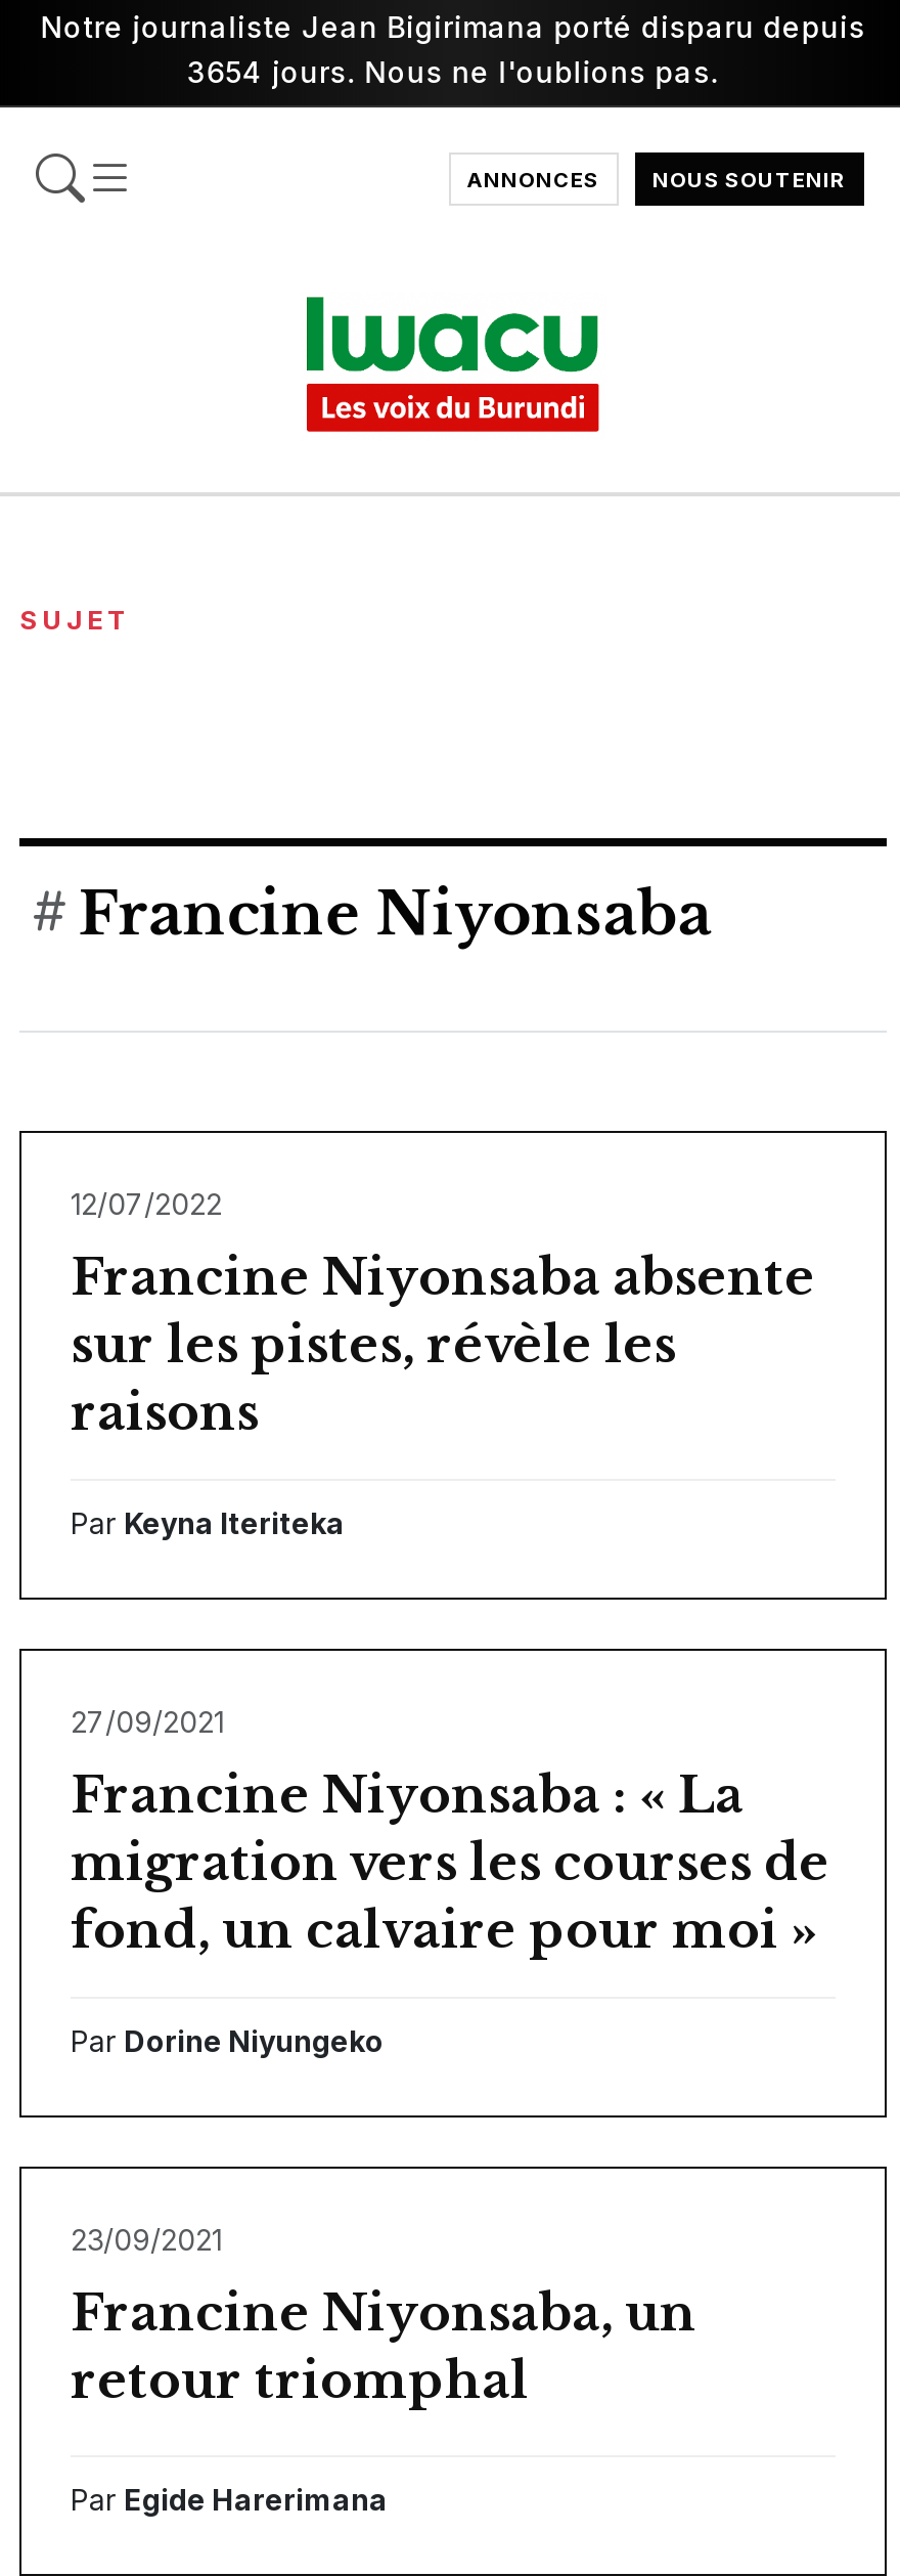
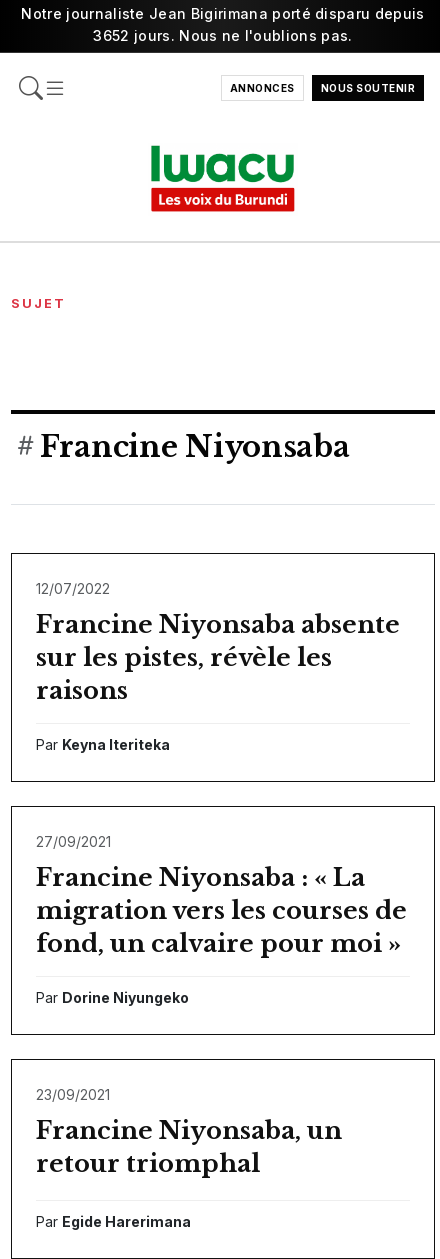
- 3654 jours. Nous ne l'oublions pas.
+ 3652 jours. Nous ne l'oublions pas.
